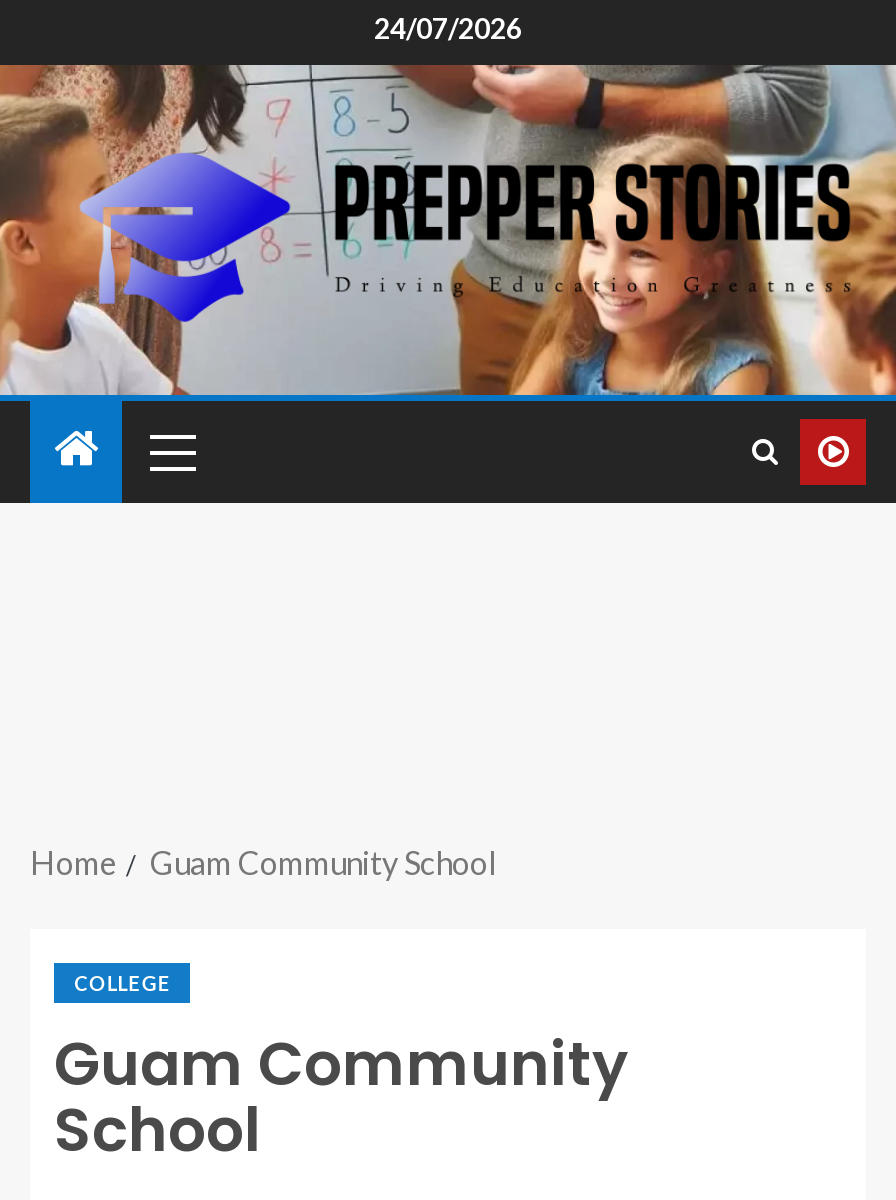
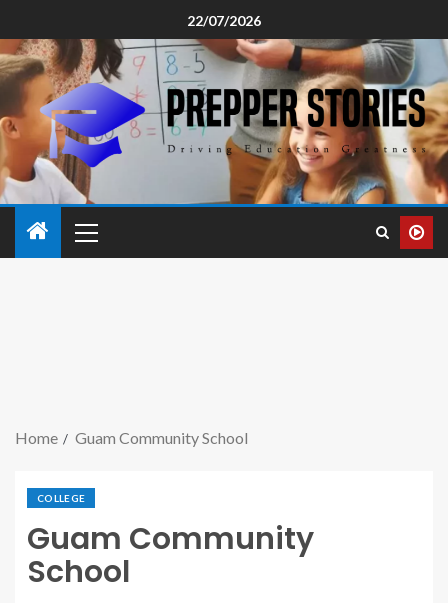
- 24/07/2026
+ 22/07/2026
